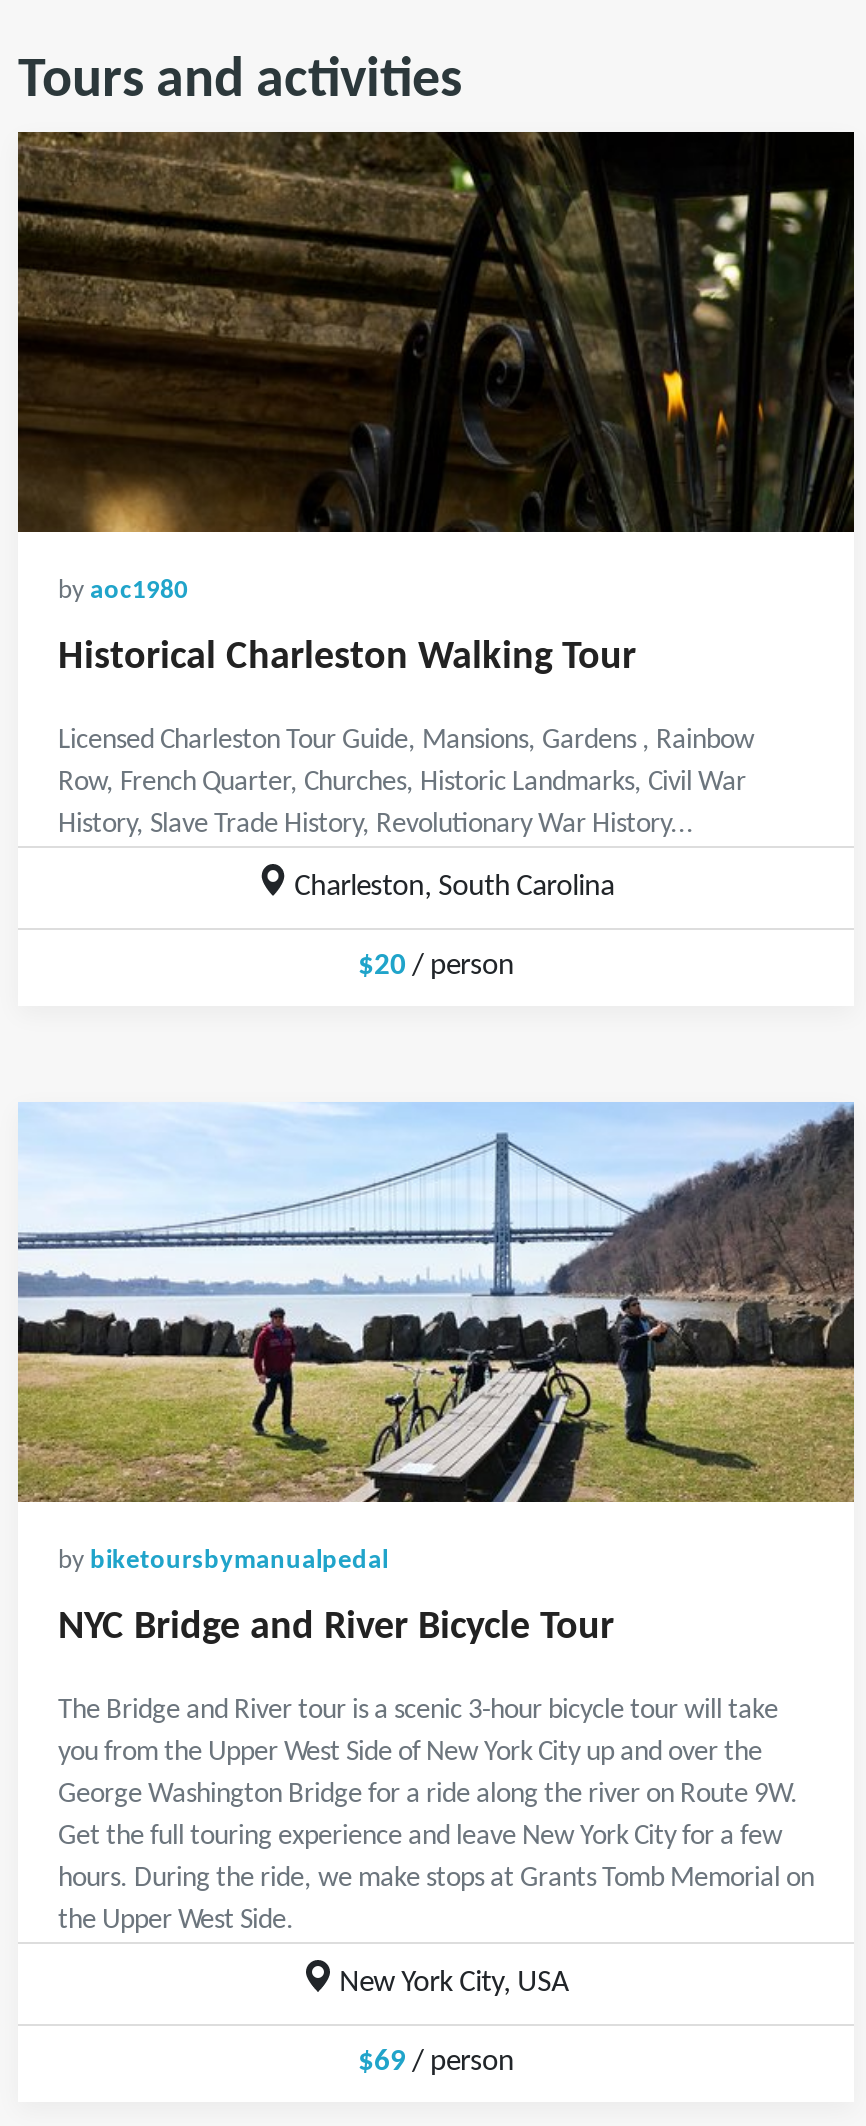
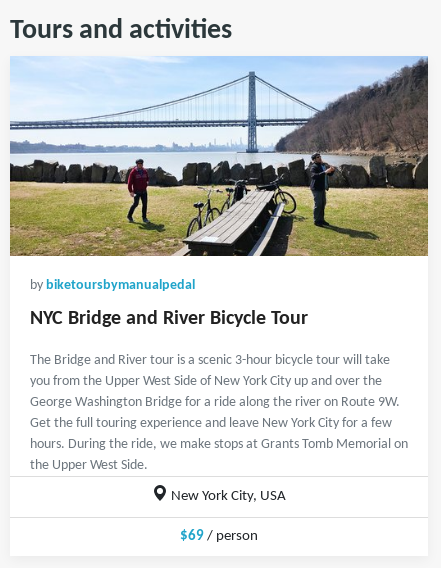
- [image]
- by aoc1980
- Historical Charleston Walking Tour
- Licensed Charleston Tour Guide, Mansions, Gardens , Rainbow
- Row, French Quarter, Churches, Historic Landmarks, Civil War
- History, Slave Trade History, Revolutionary War History...
- Charleston, South Carolina
- $20 / person
